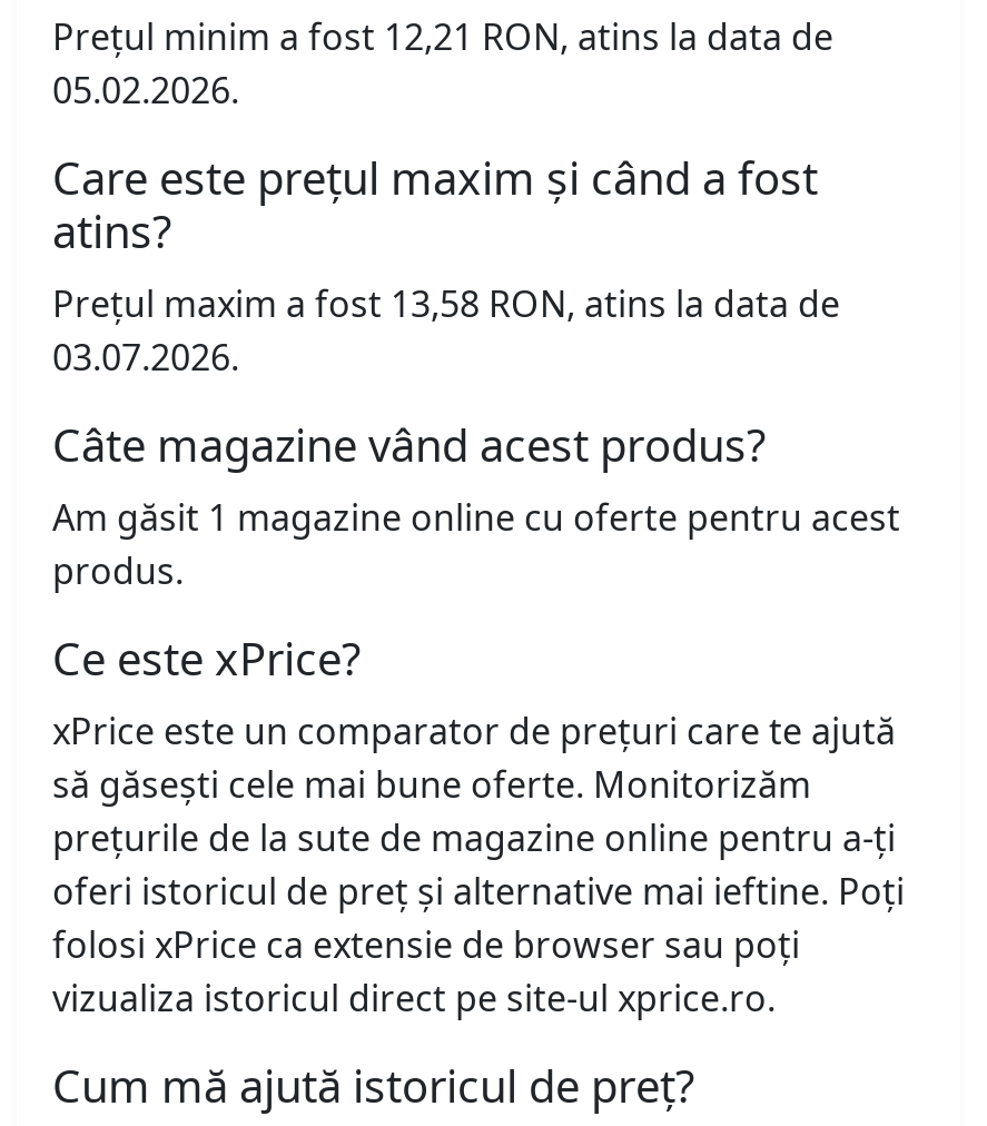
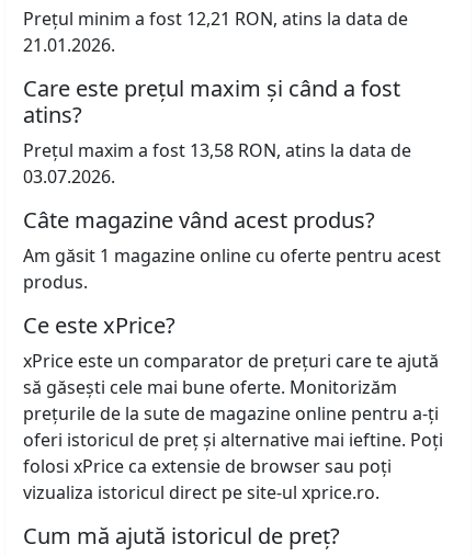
- 05.02.2026.
+ 21.01.2026.
